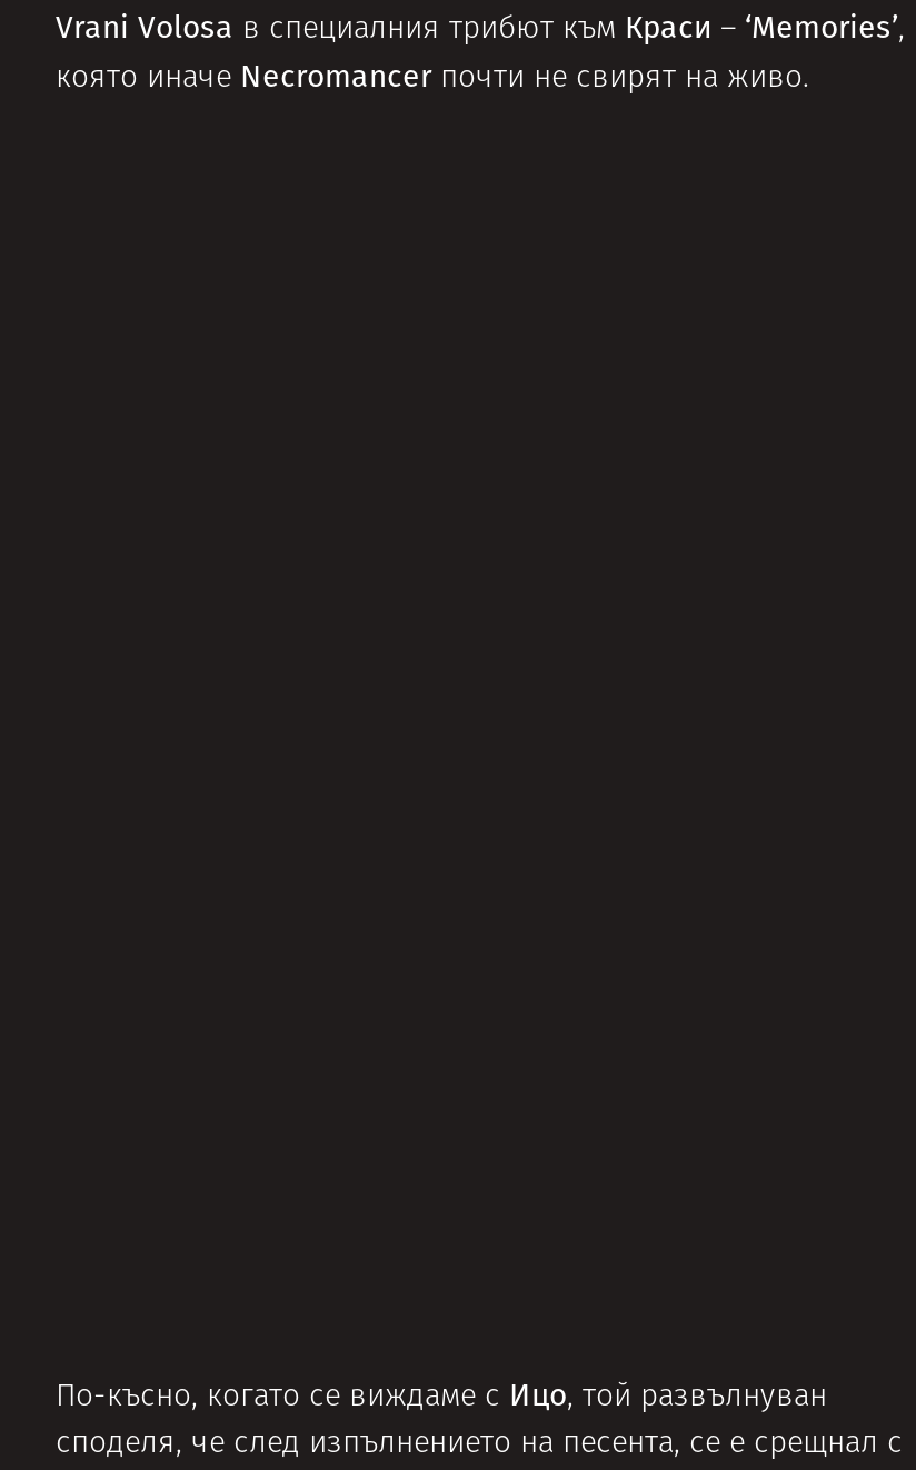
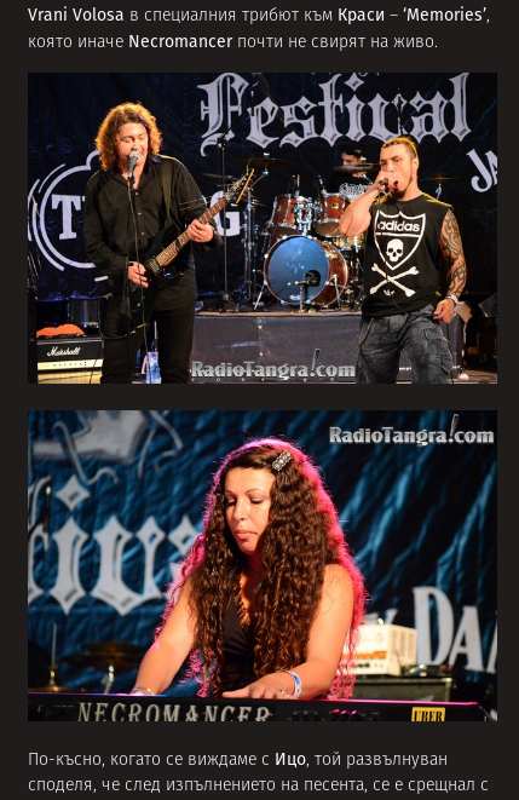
+ [image]

+ [image]
